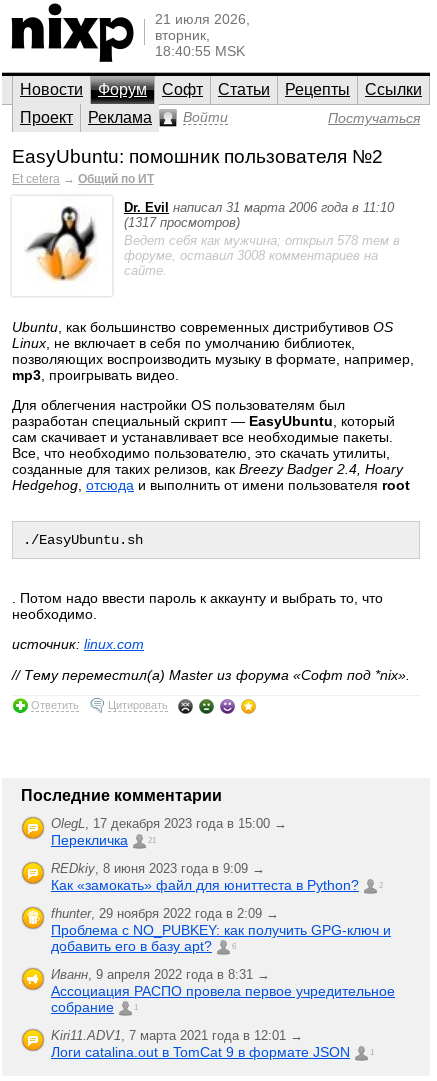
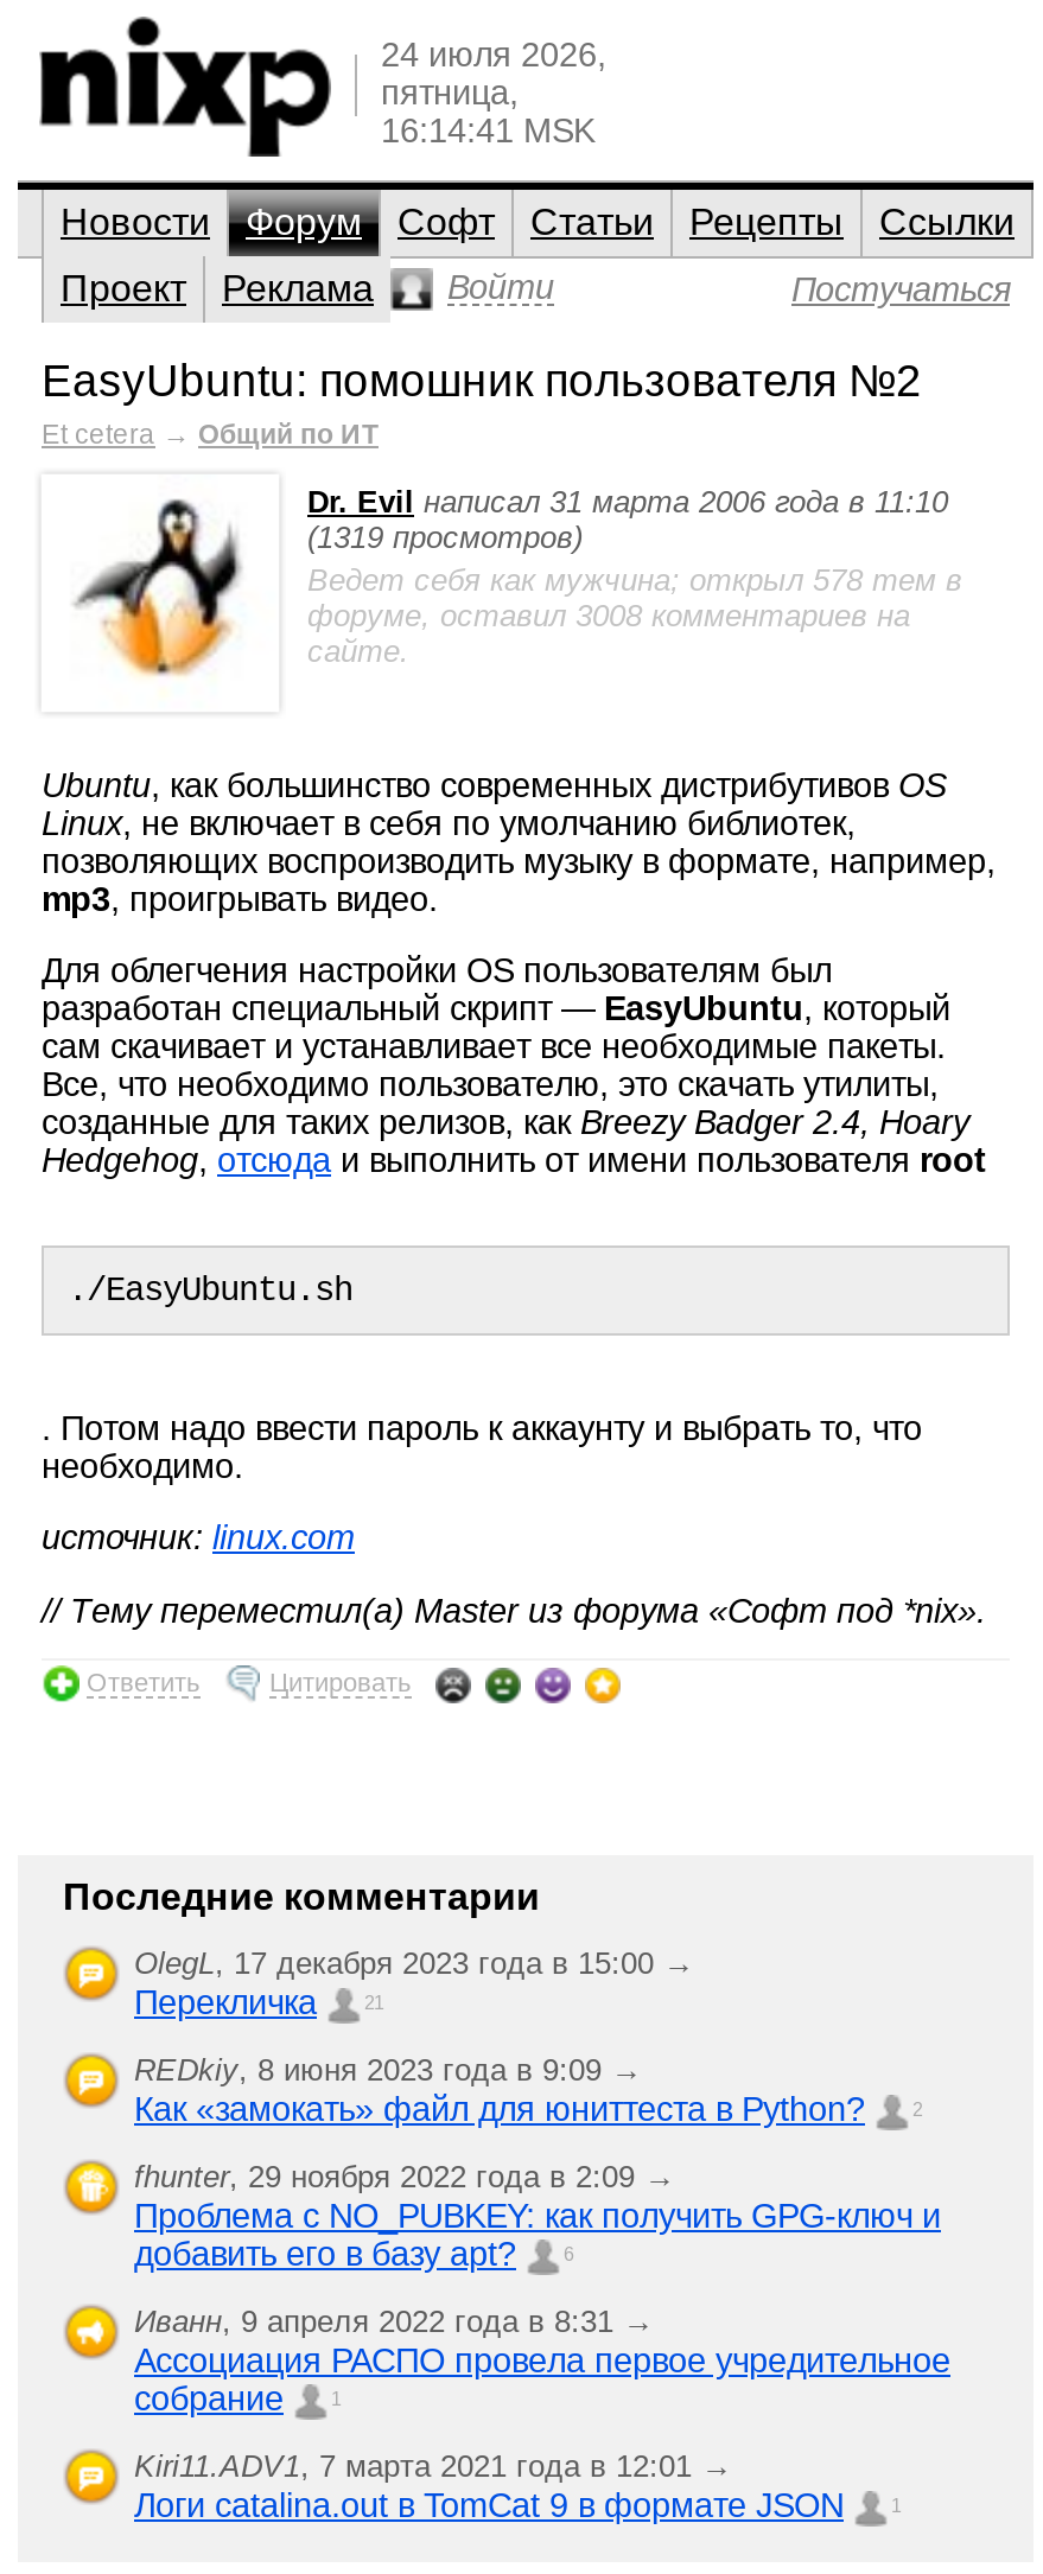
- 21 июля 2026,
- вторник,
- 18:40:55 MSK
+ 24 июля 2026,
+ пятница,
+ 16:14:41 MSK

- (1317 просмотров)
+ (1319 просмотров)
